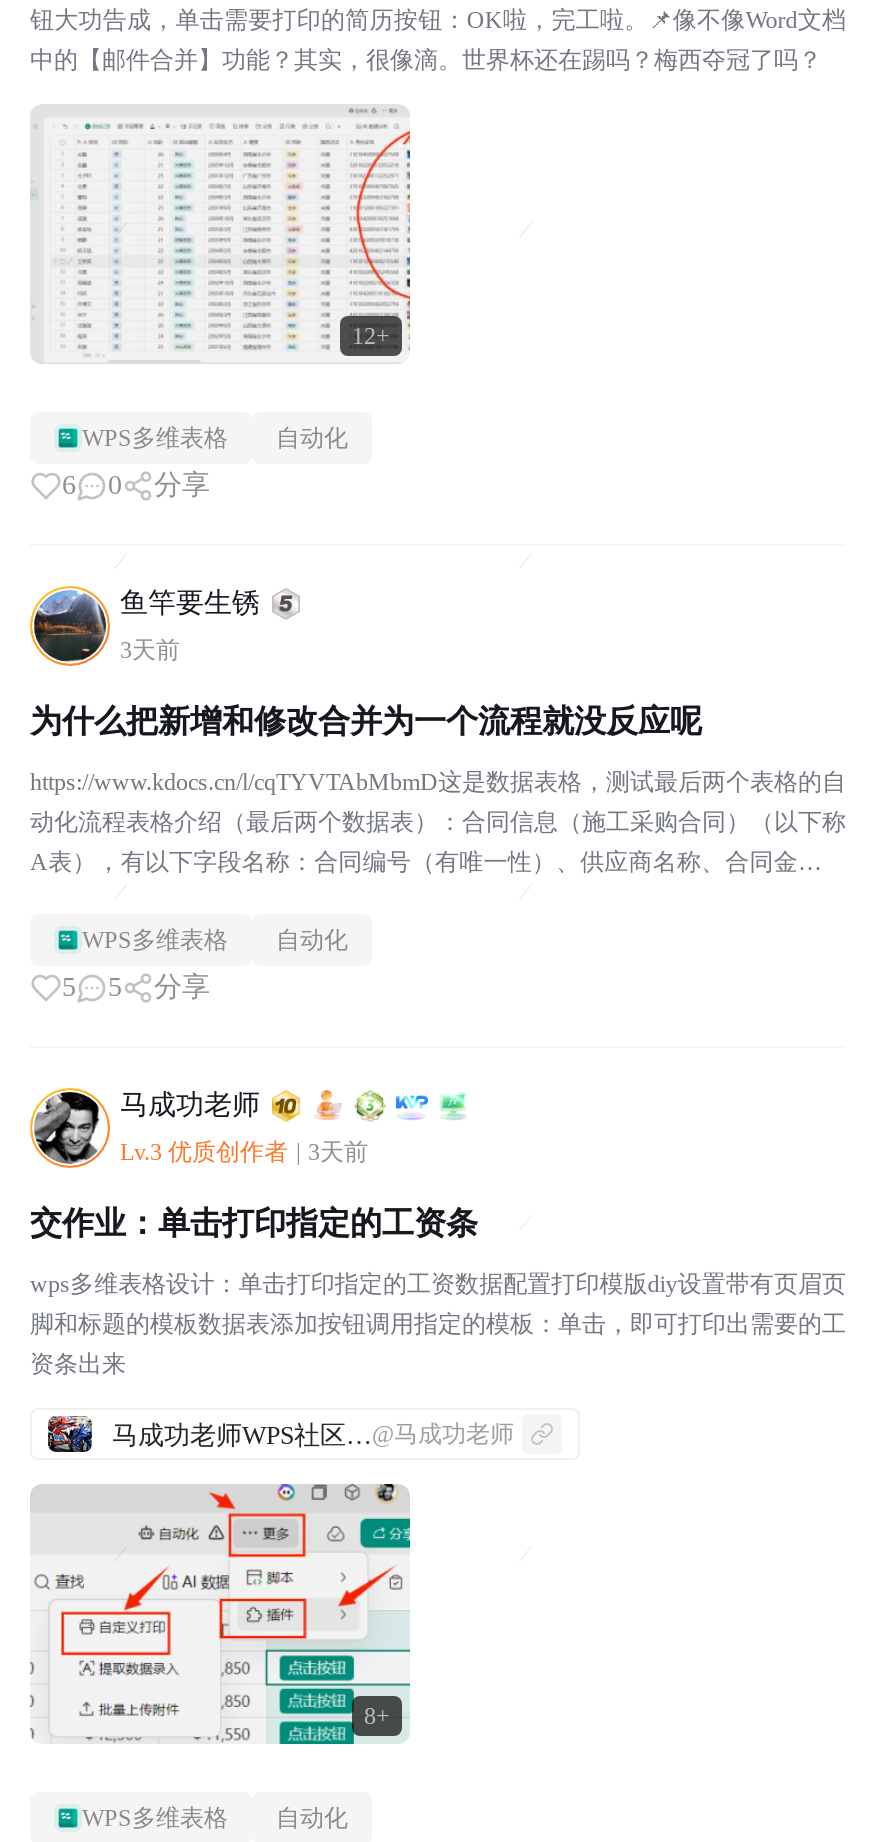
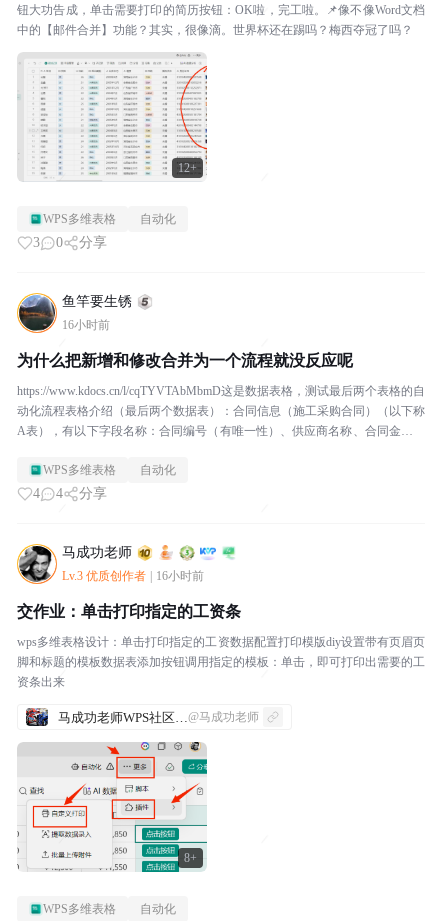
- 6 0 分享
+ 3 0 分享

- 3天前
+ 16小时前

- 5
+ 4

- 5
+ 4

- Lv.3 优质创作者 3天前
+ Lv.3 优质创作者 16小时前
